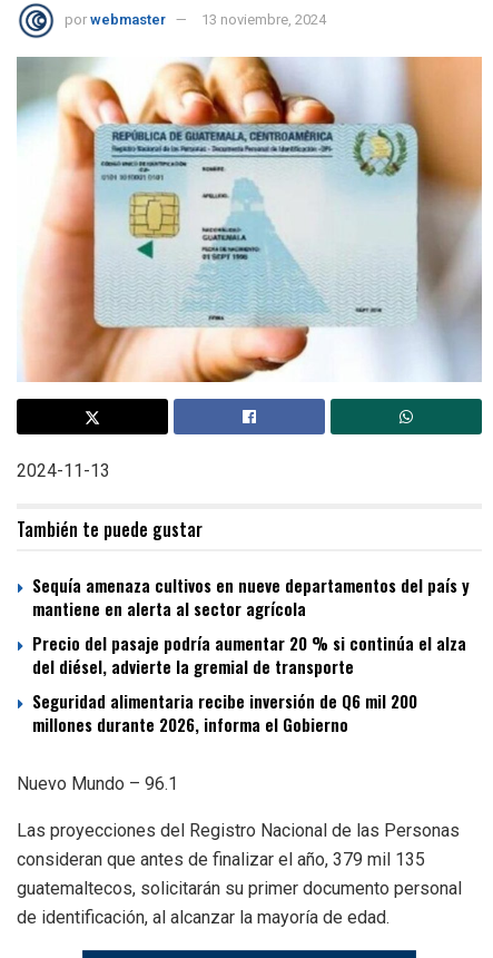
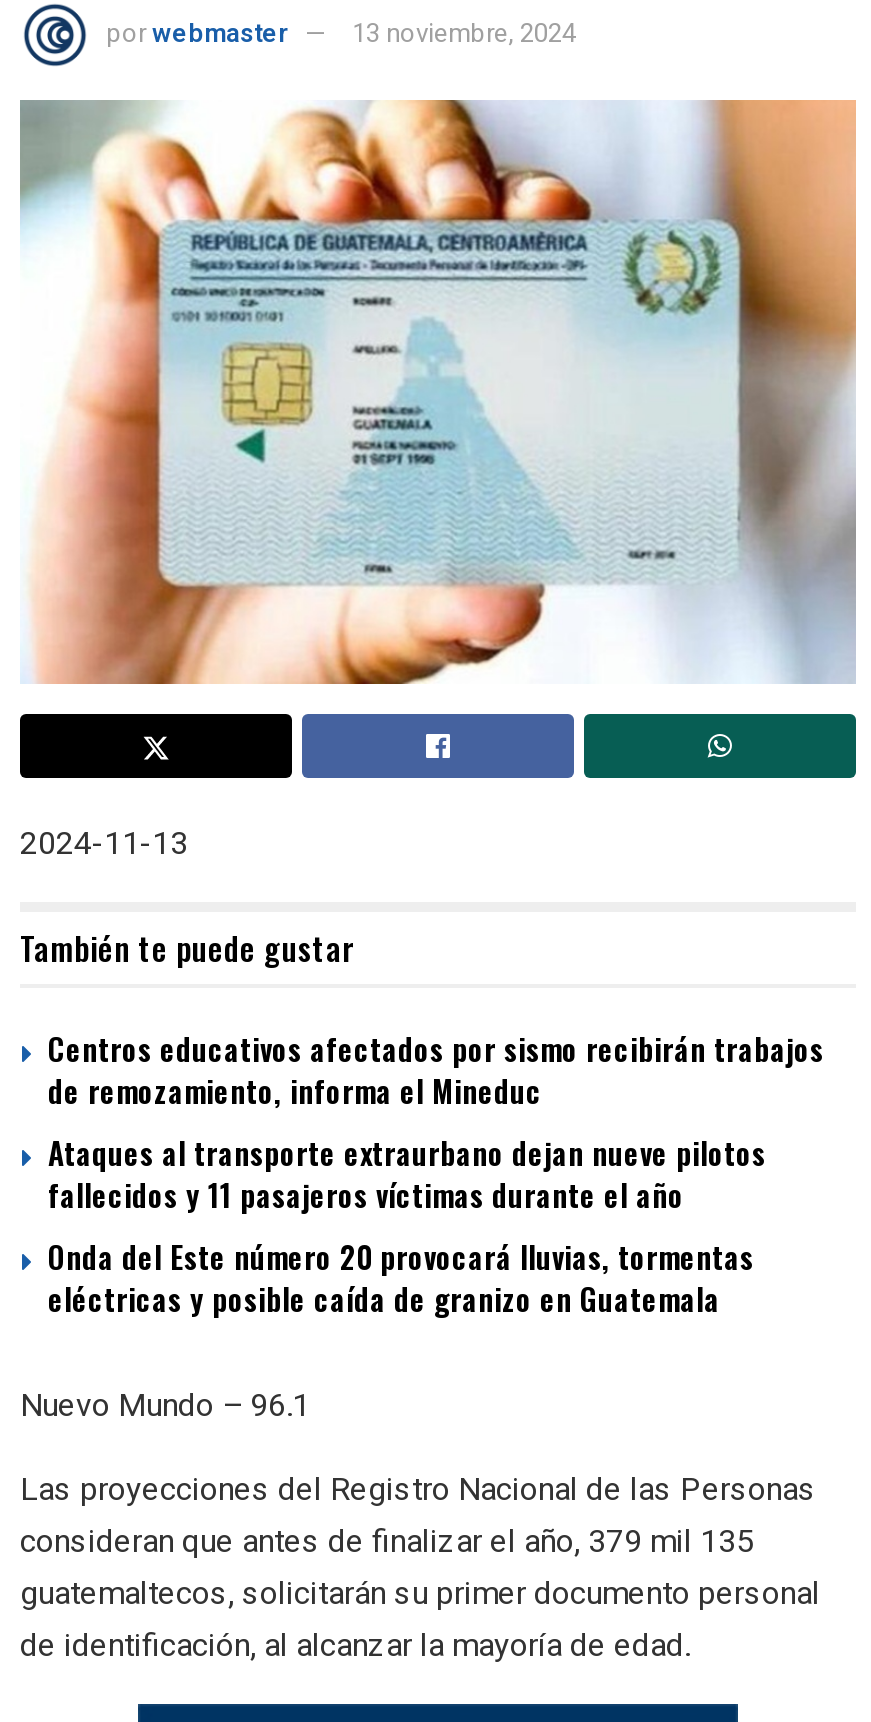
- Sequía amenaza cultivos en nueve departamentos del país y
- mantiene en alerta al sector agrícola
- Precio del pasaje podría aumentar 20 % si continúa el alza
- del diésel, advierte la gremial de transporte
- Seguridad alimentaria recibe inversión de Q6 mil 200
- millones durante 2026, informa el Gobierno
+ Centros educativos afectados por sismo recibirán trabajos
+ de remozamiento, informa el Mineduc
+ Ataques al transporte extraurbano dejan nueve pilotos
+ fallecidos y 11 pasajeros víctimas durante el año
+ Onda del Este número 20 provocará lluvias, tormentas
+ eléctricas y posible caída de granizo en Guatemala
